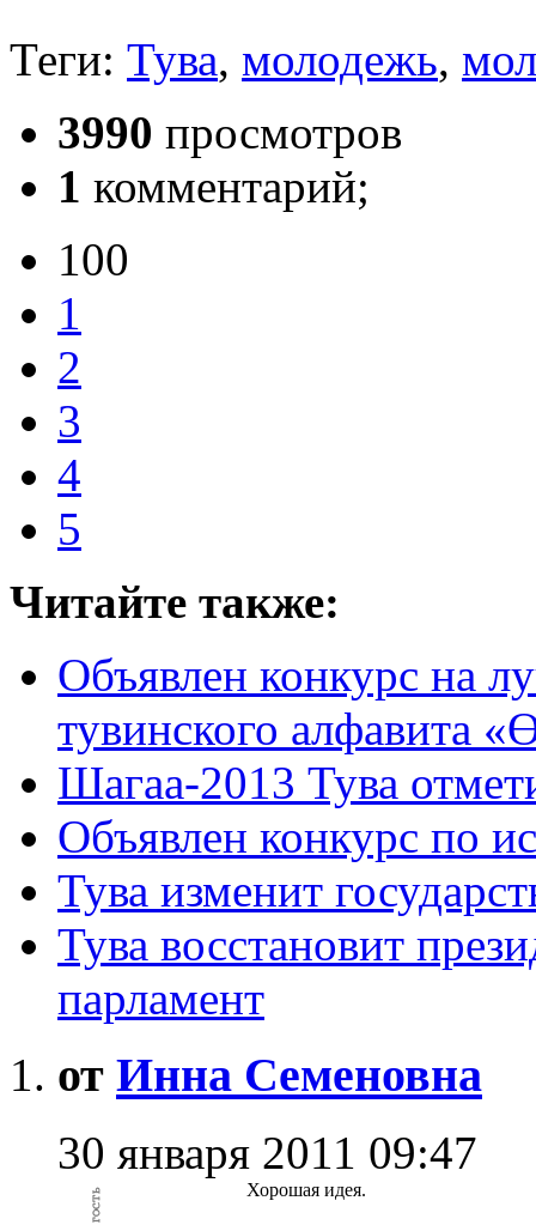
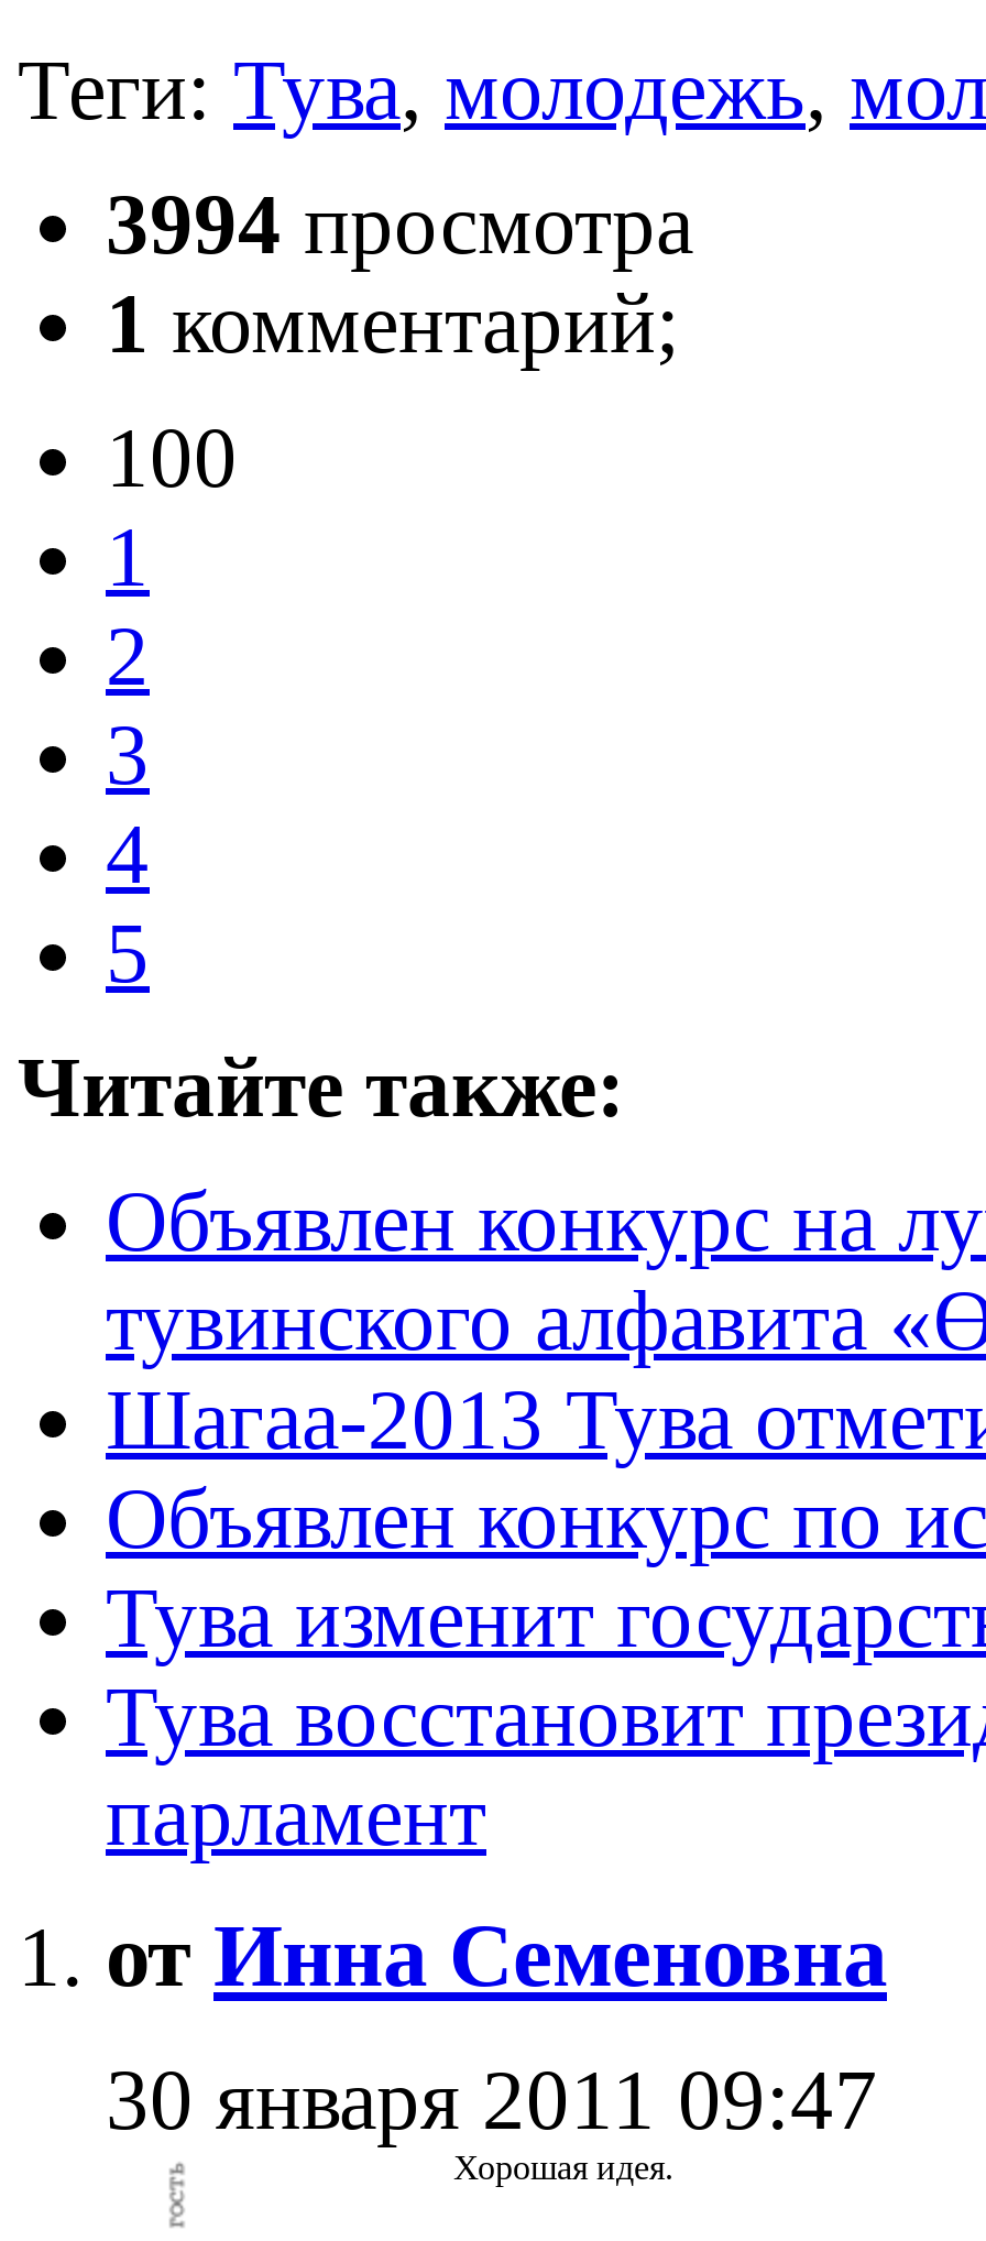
- 3990 просмотров
+ 3994 просмотра
